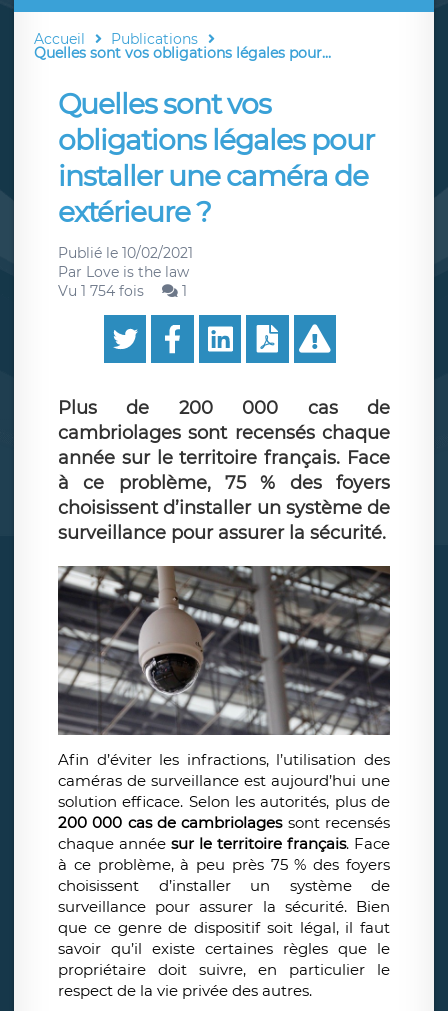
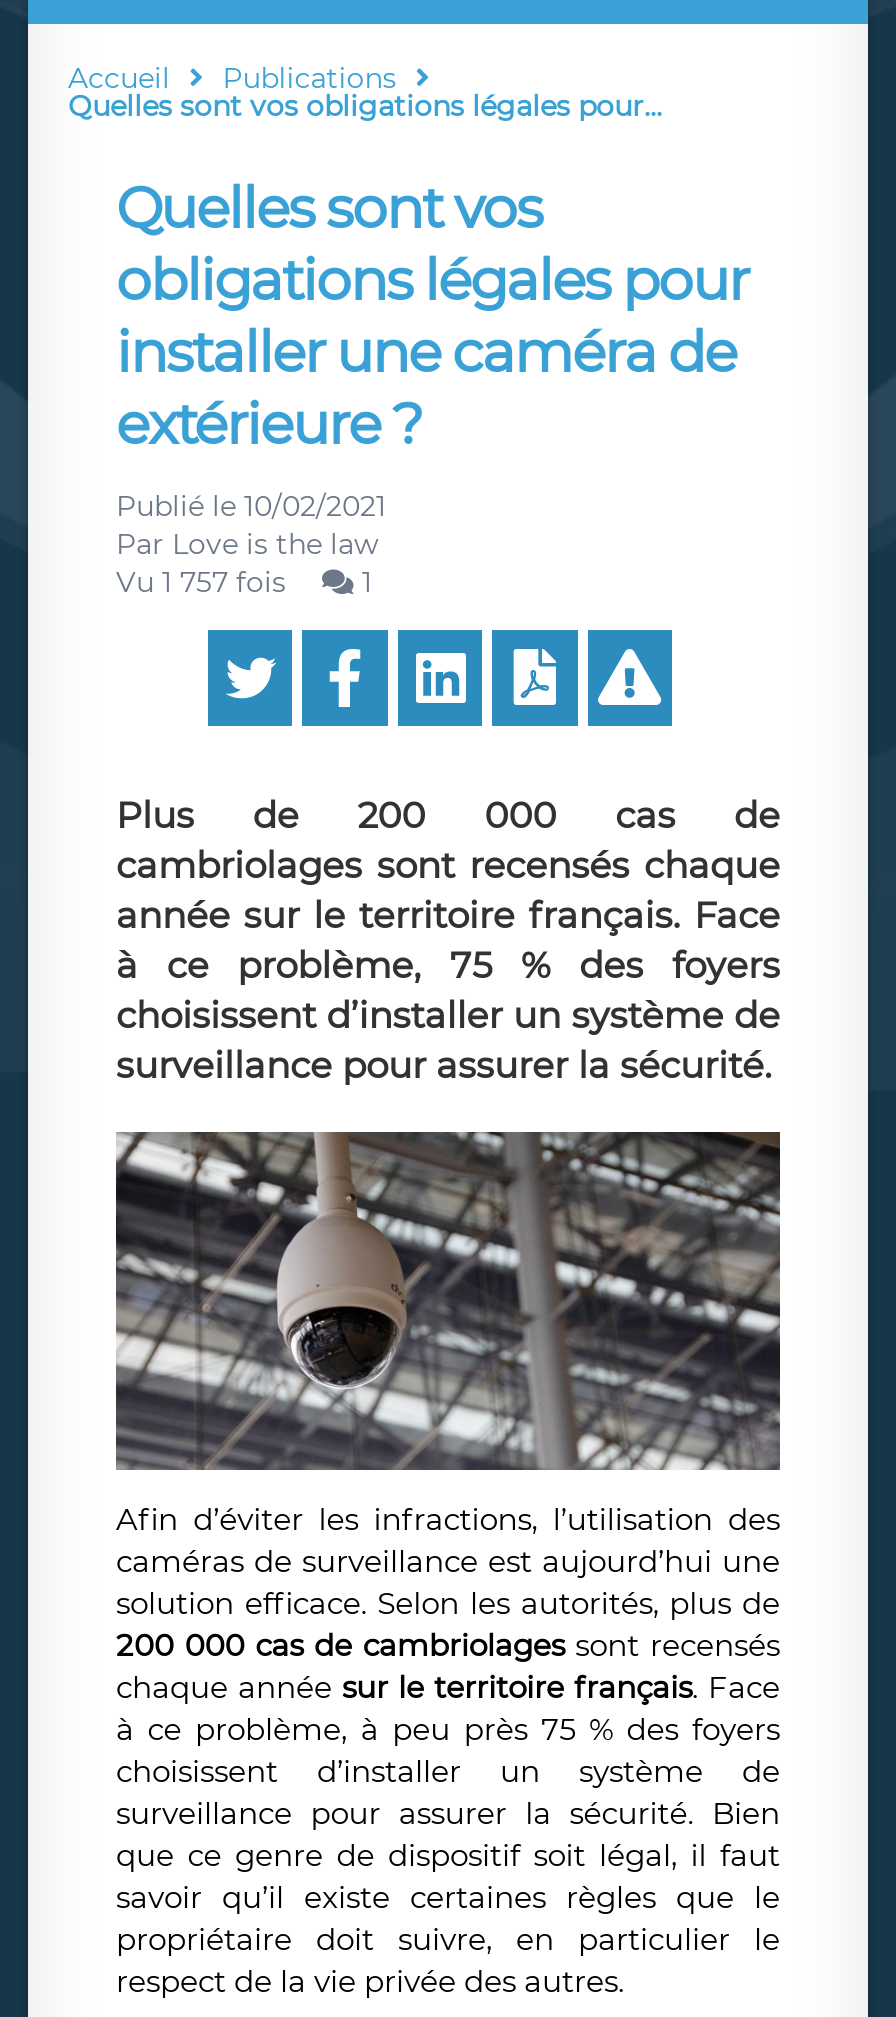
- Vu 1 754 fois 1
+ Vu 1 757 fois 1
